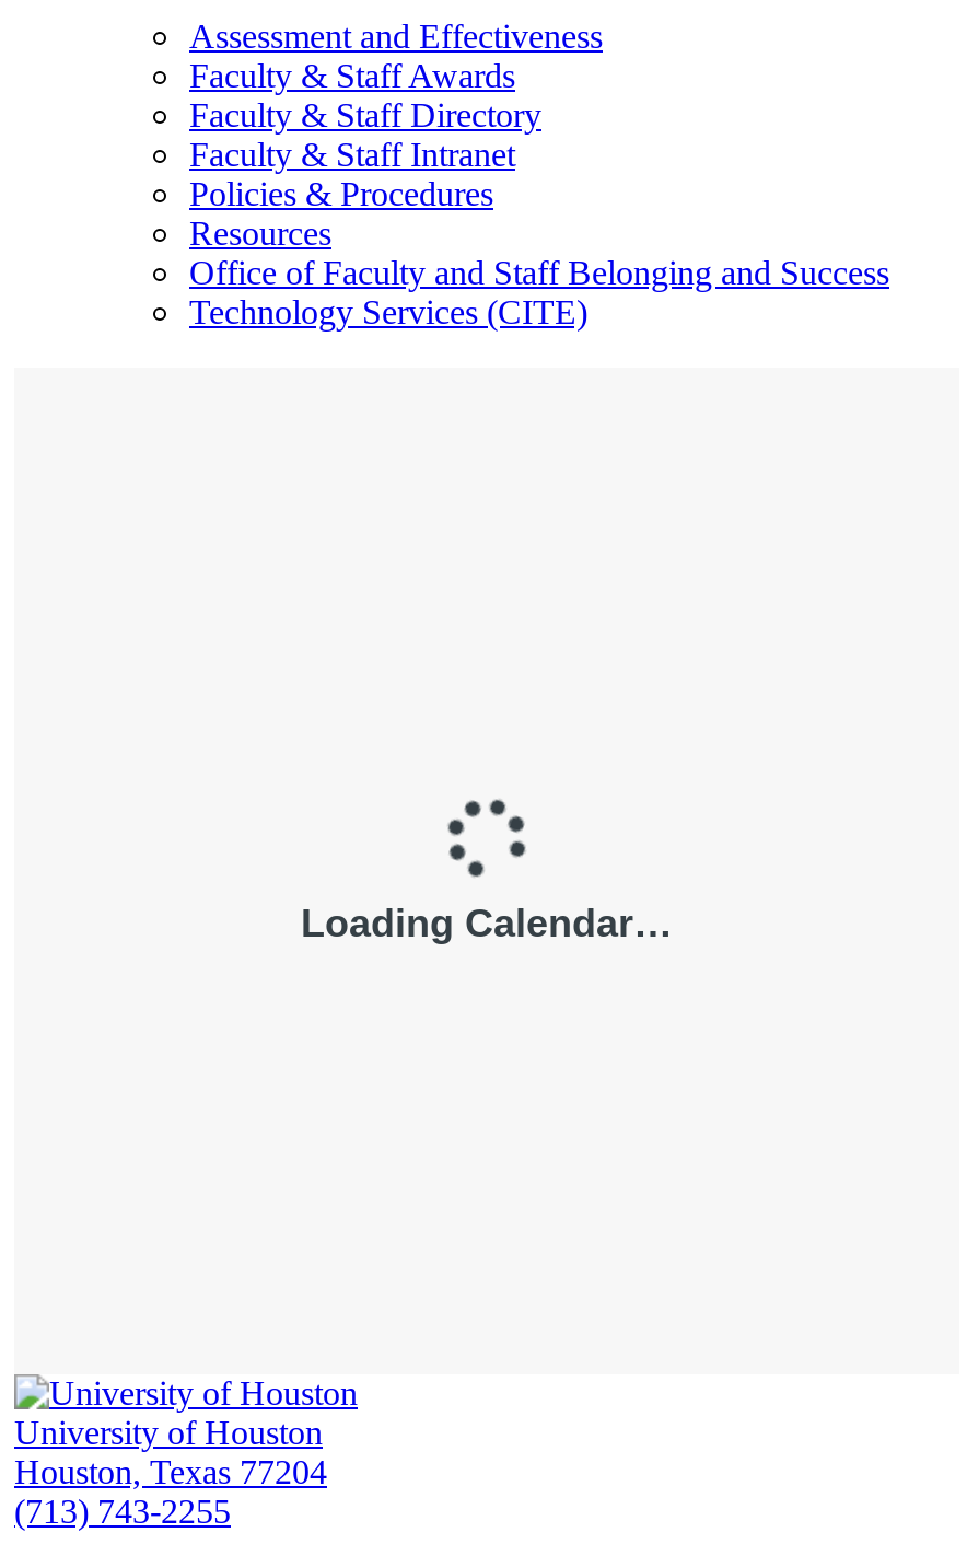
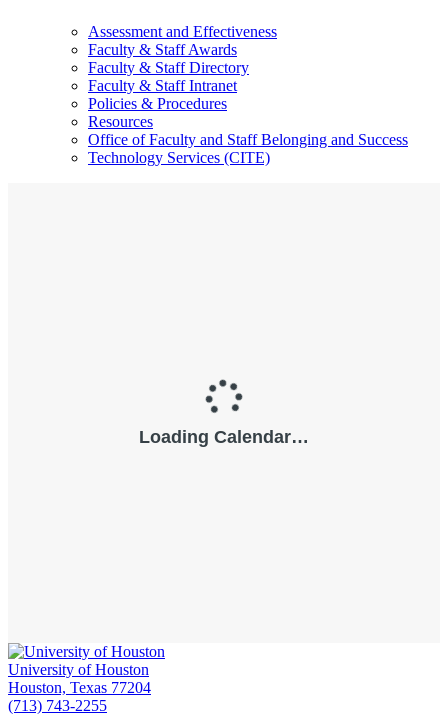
- [image]
+ [image]
